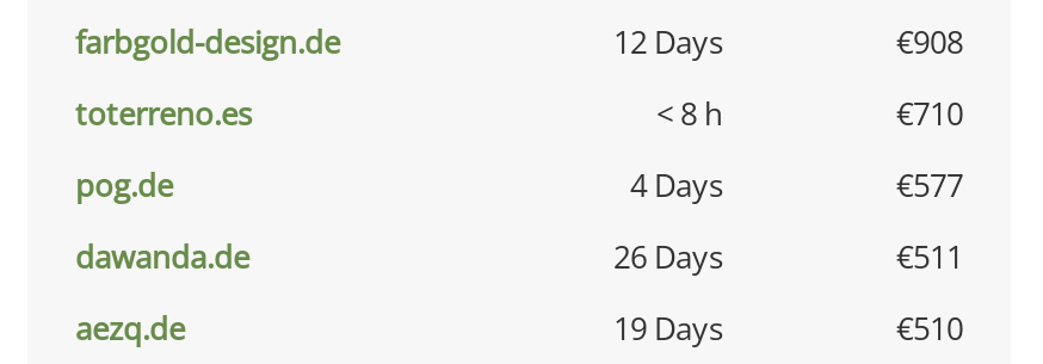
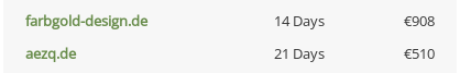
- 12 Days
+ 14 Days

- toterreno.es
- < 8 h
- €710
- pog.de
- 4 Days
- €577
- dawanda.de
- 26 Days
- €511

- 19 Days
+ 21 Days
